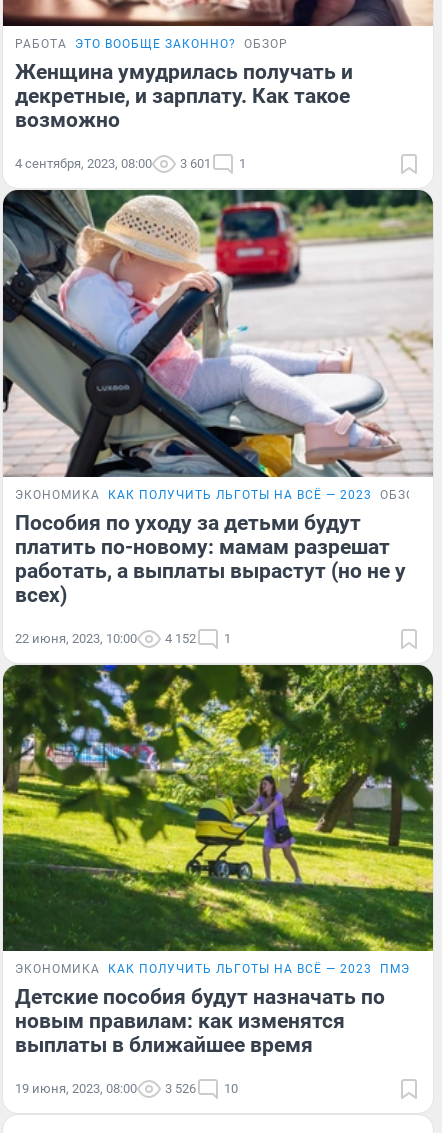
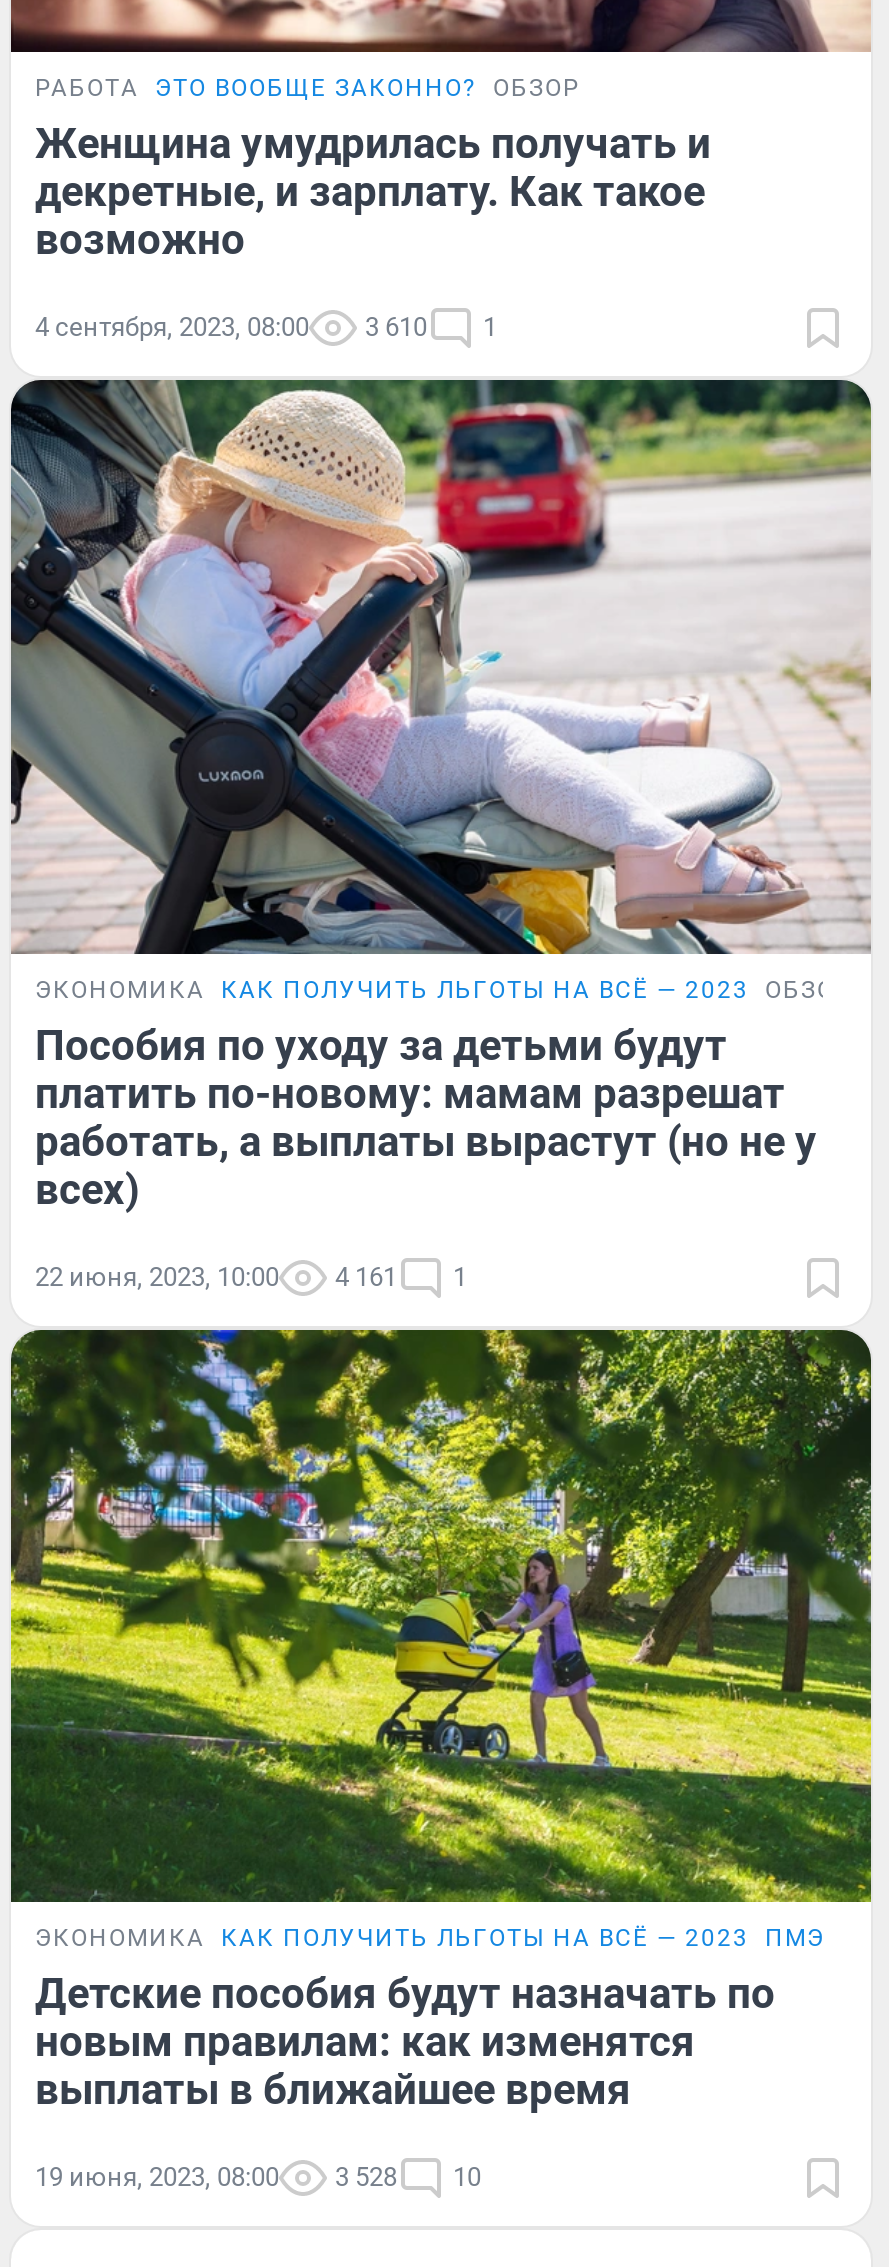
- 4 сентября, 2023, 08:00 3 601 1
+ 4 сентября, 2023, 08:00 3 610 1

- 22 июня, 2023, 10:00 4 152 1
+ 22 июня, 2023, 10:00 4 161 1

- 19 июня, 2023, 08:00 3 526 10
+ 19 июня, 2023, 08:00 3 528 10
